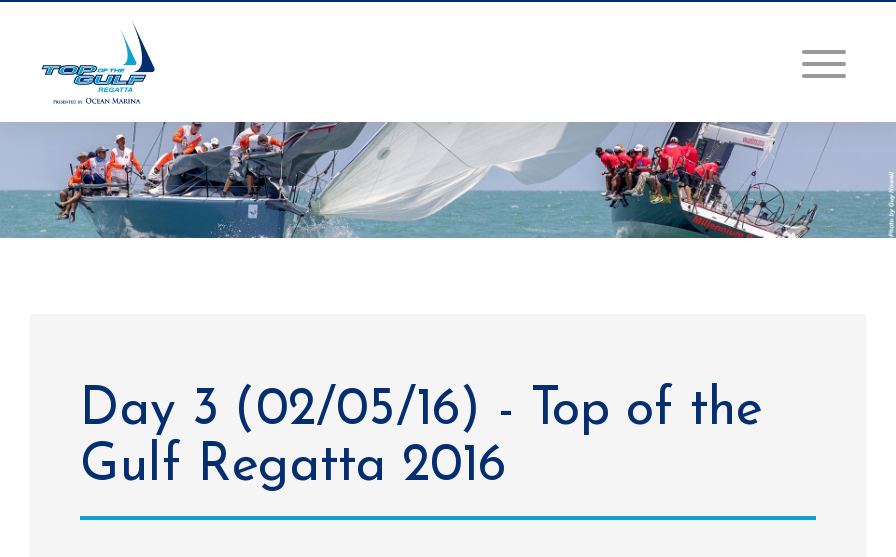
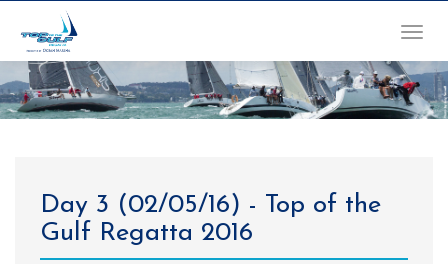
- [image]
+ [image]
